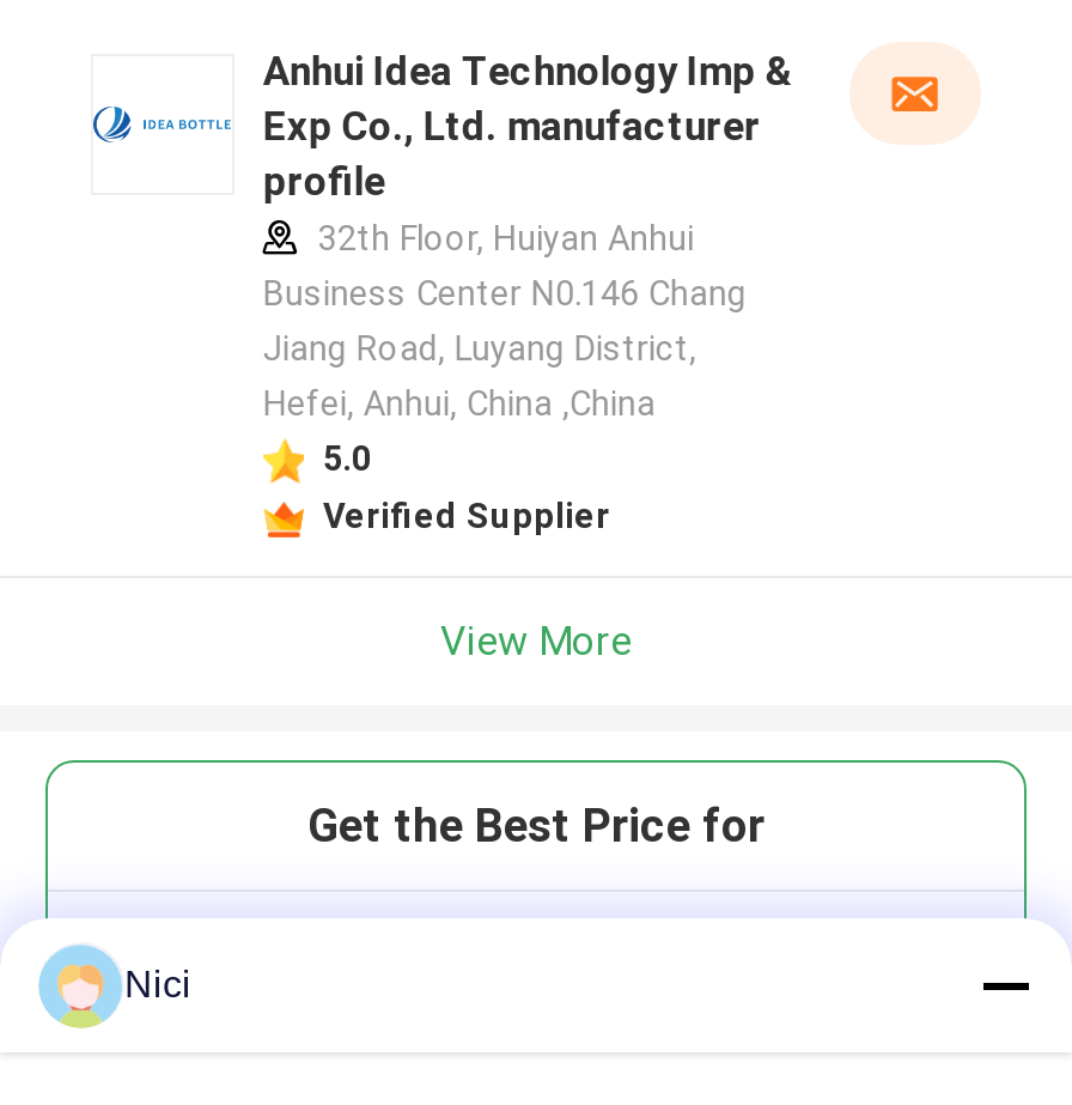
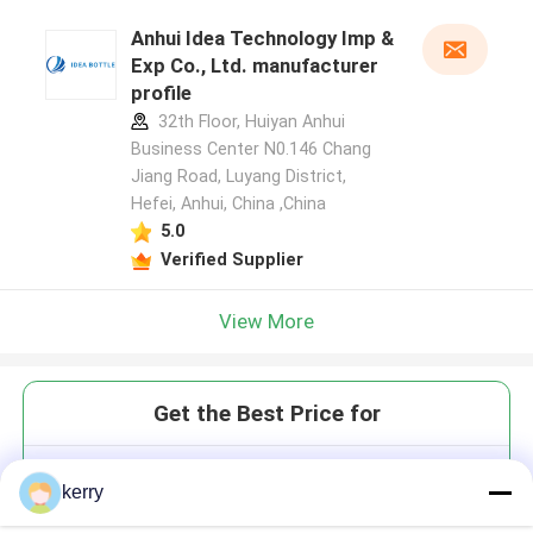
- Nici
+ kerry
